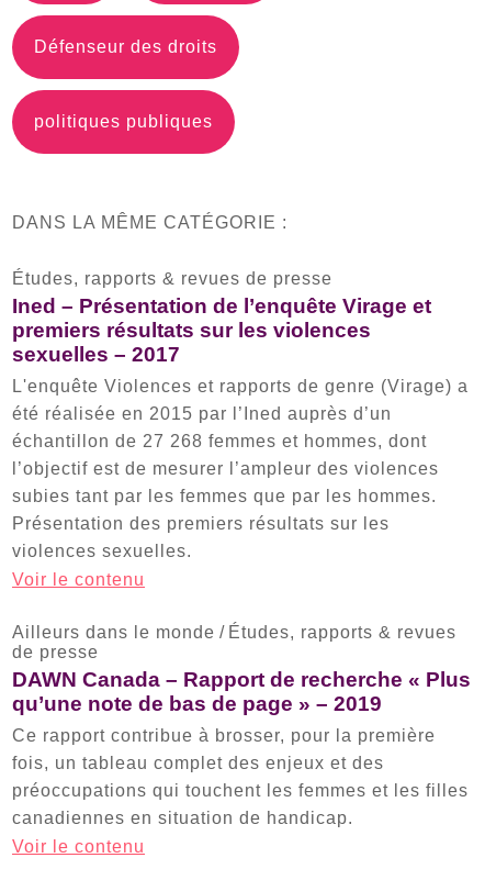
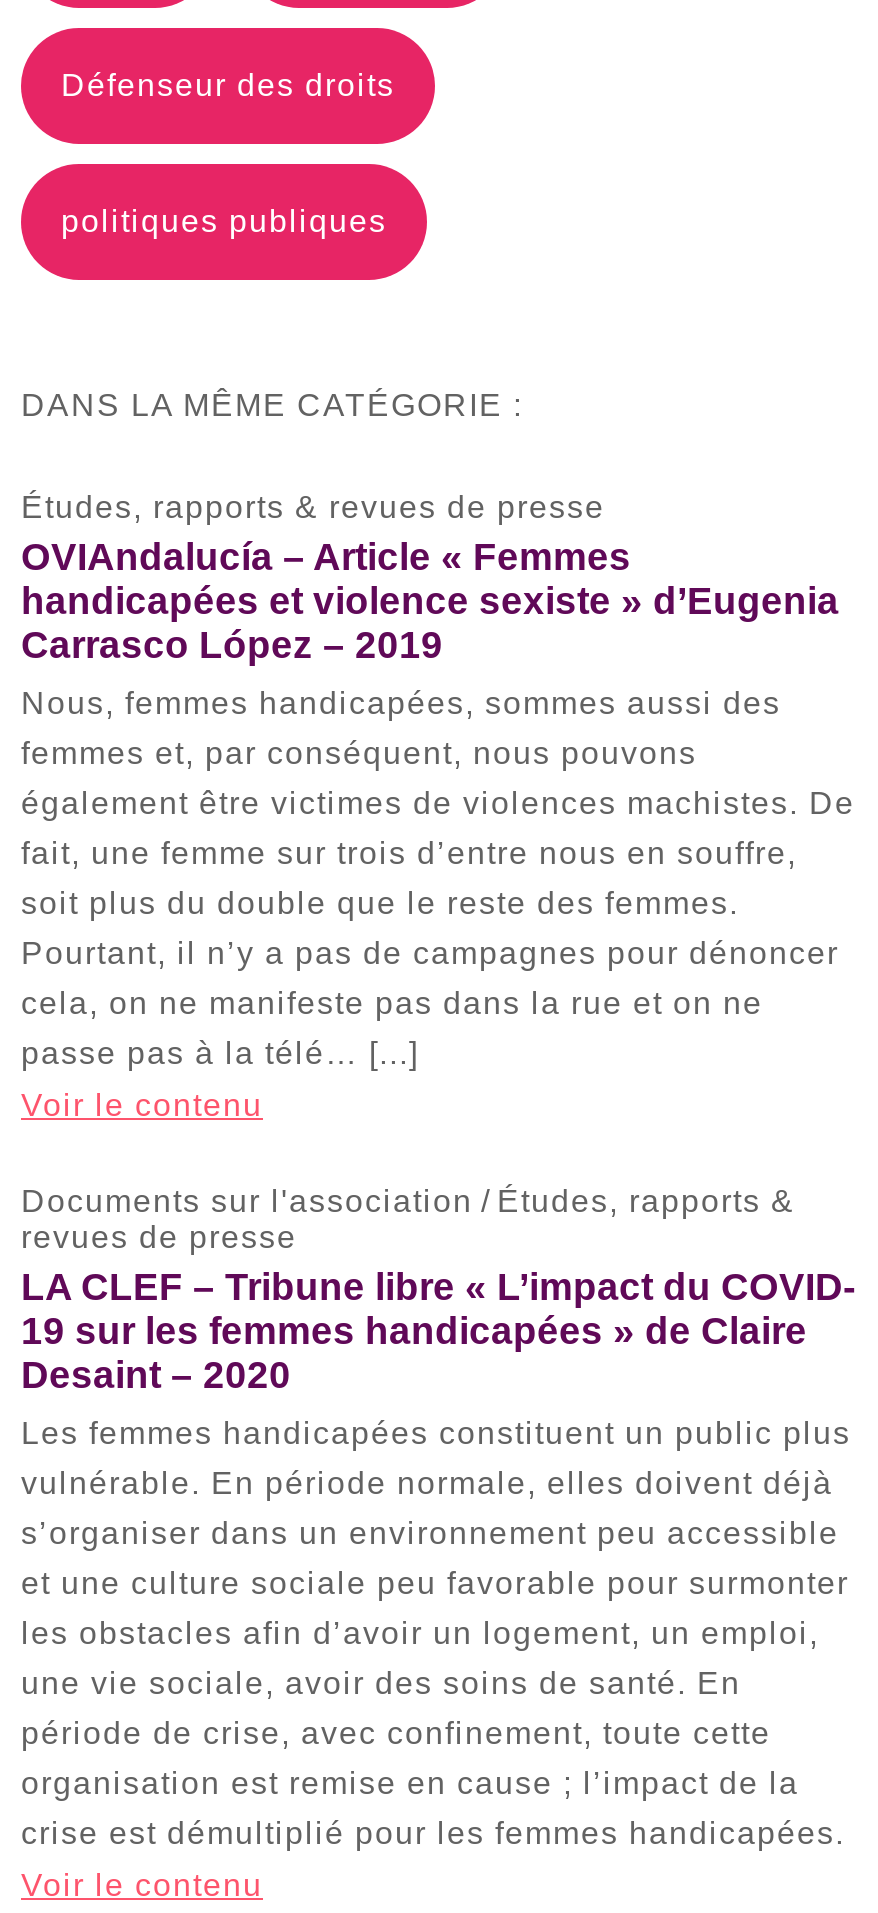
- Ined – Présentation de l’enquête Virage et
- premiers résultats sur les violences
- sexuelles – 2017
- L'enquête Violences et rapports de genre (Virage) a
- été réalisée en 2015 par l’Ined auprès d’un
- échantillon de 27 268 femmes et hommes, dont
- l’objectif est de mesurer l’ampleur des violences
- subies tant par les femmes que par les hommes.
- Présentation des premiers résultats sur les
- violences sexuelles.
+ OVIAndalucía – Article « Femmes
+ handicapées et violence sexiste » d’Eugenia
+ Carrasco López – 2019
+ Nous, femmes handicapées, sommes aussi des
+ femmes et, par conséquent, nous pouvons
+ également être victimes de violences machistes. De
+ fait, une femme sur trois d’entre nous en souffre,
+ soit plus du double que le reste des femmes.
+ Pourtant, il n’y a pas de campagnes pour dénoncer
+ cela, on ne manifeste pas dans la rue et on ne
+ passe pas à la télé… [...]

- Ailleurs dans le monde / Études, rapports & revues
- de presse
- DAWN Canada – Rapport de recherche « Plus
- qu’une note de bas de page » – 2019
- Ce rapport contribue à brosser, pour la première
- fois, un tableau complet des enjeux et des
- préoccupations qui touchent les femmes et les filles
- canadiennes en situation de handicap.
+ Documents sur l'association / Études, rapports &
+ revues de presse
+ LA CLEF – Tribune libre « L’impact du COVID-
+ 19 sur les femmes handicapées » de Claire
+ Desaint – 2020
+ Les femmes handicapées constituent un public plus
+ vulnérable. En période normale, elles doivent déjà
+ s’organiser dans un environnement peu accessible
+ et une culture sociale peu favorable pour surmonter
+ les obstacles afin d’avoir un logement, un emploi,
+ une vie sociale, avoir des soins de santé. En
+ période de crise, avec confinement, toute cette
+ organisation est remise en cause ; l’impact de la
+ crise est démultiplié pour les femmes handicapées.
